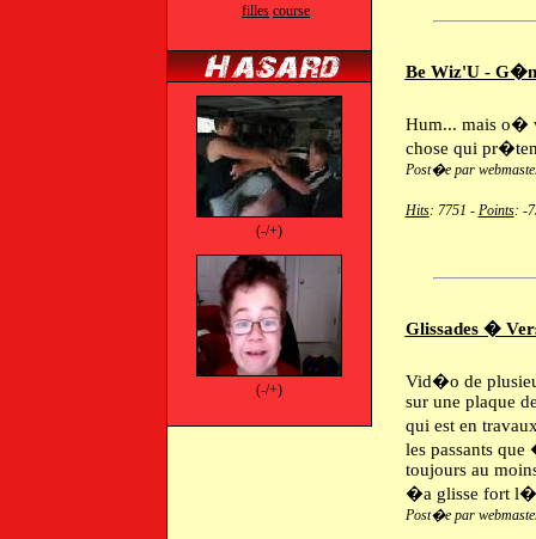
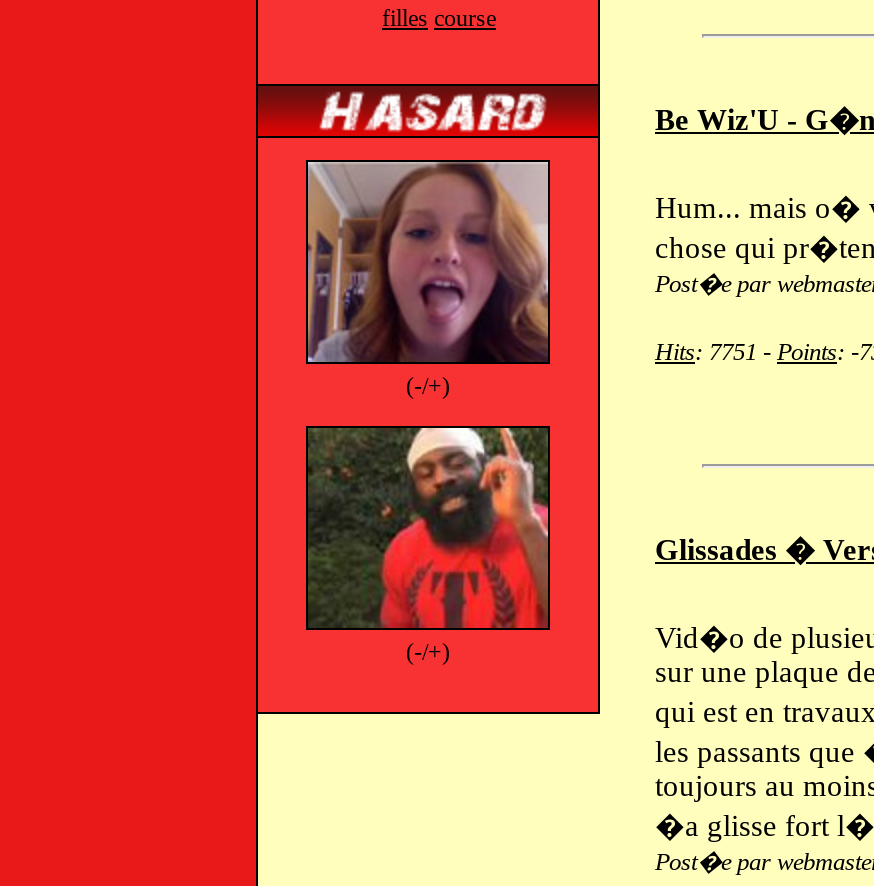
- [image]
+ [image]

- [image]
+ [image]
